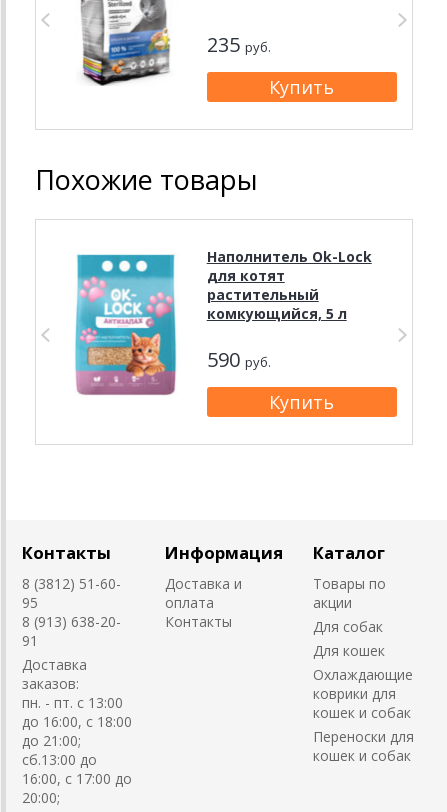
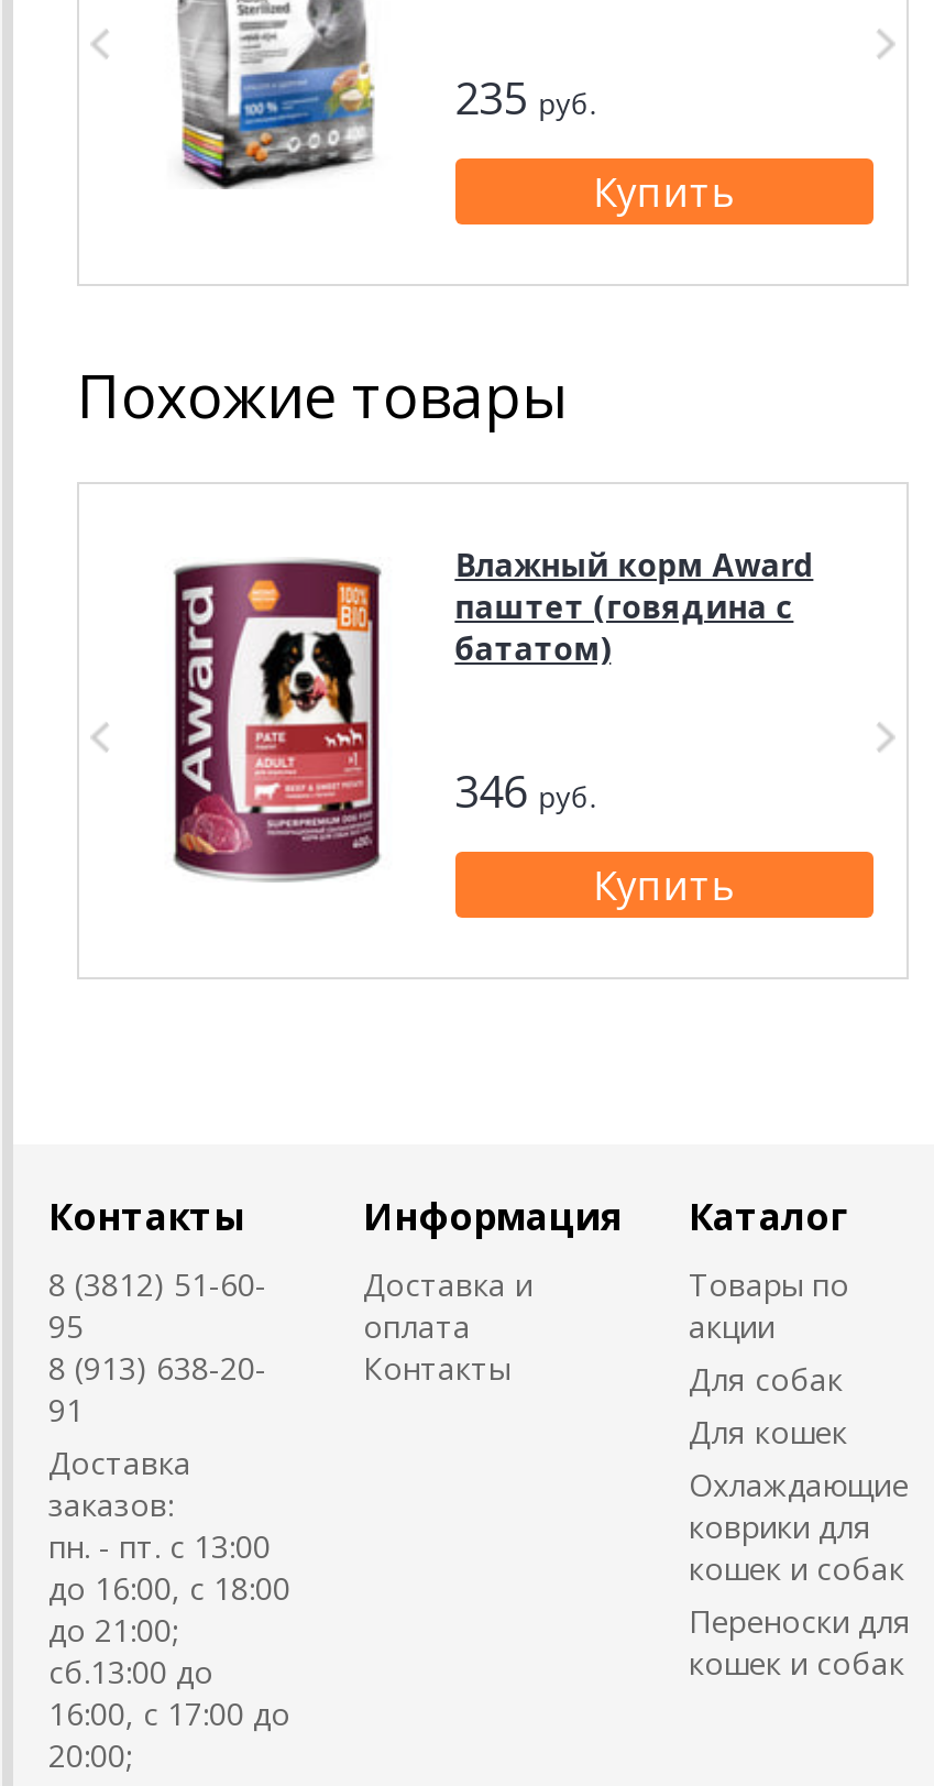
- [image]
- Наполнитель Ok-Lock
- для котят
- растительный
- комкующийся, 5 л
+ [image]
+ Влажный корм Award
+ паштет (говядина с
+ бататом)

- 590 руб.
+ 346 руб.
